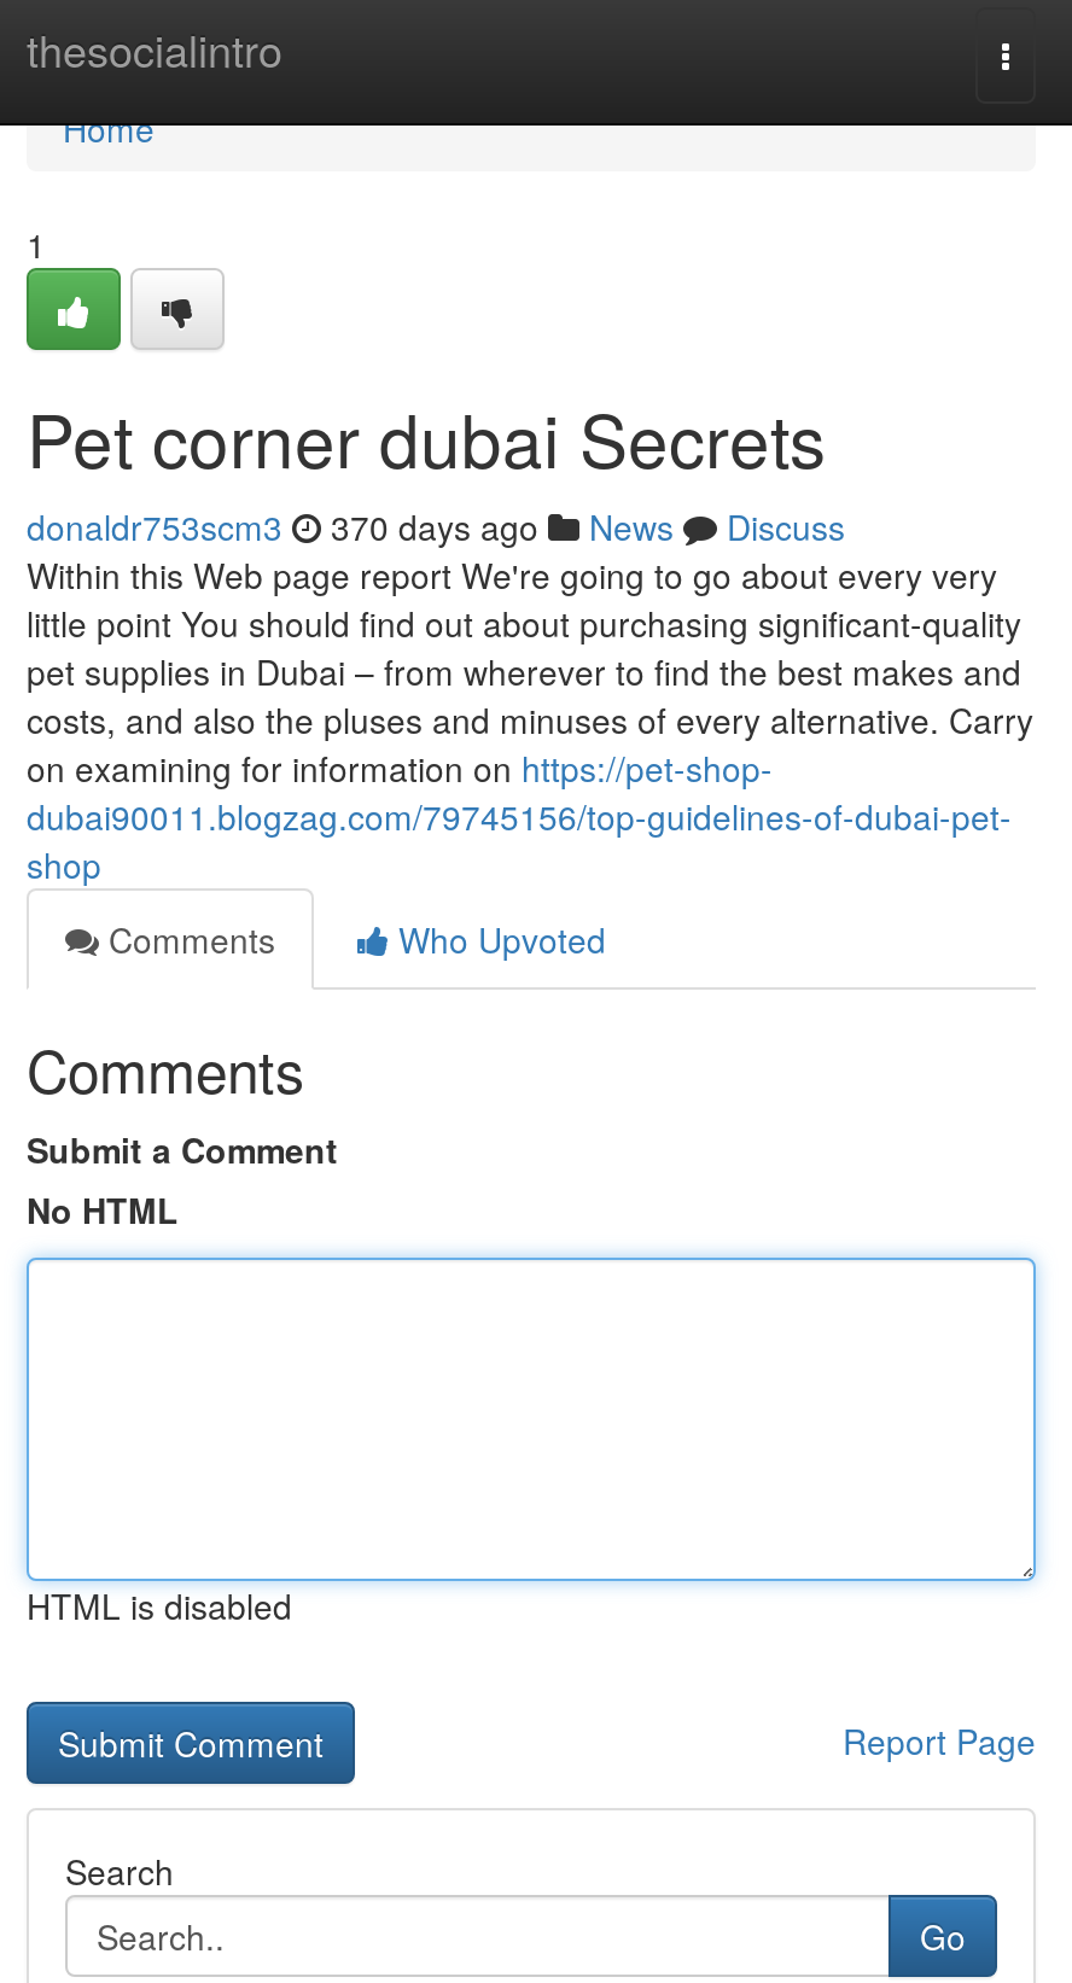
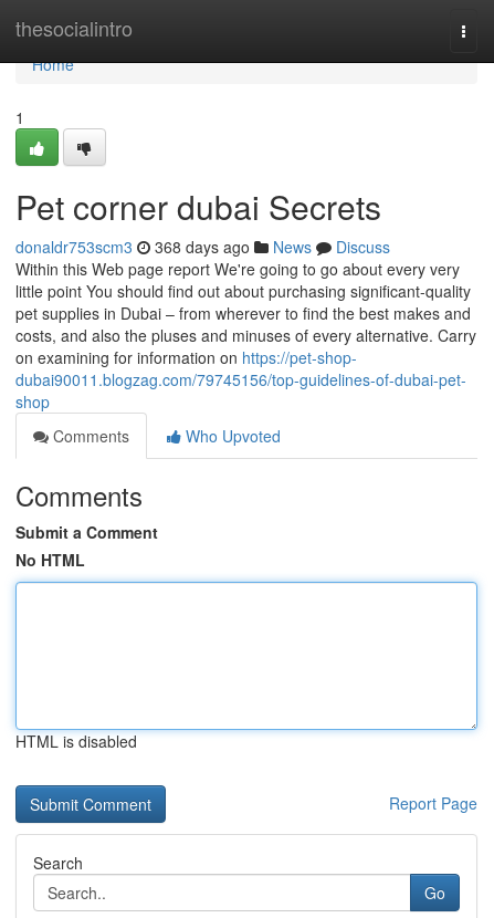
- donaldr753scm3 370 days ago News Discuss
+ donaldr753scm3 368 days ago News Discuss
